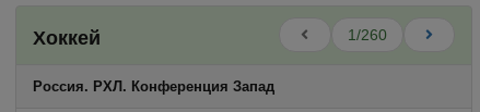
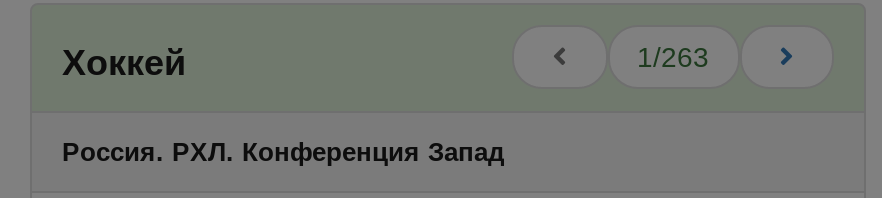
- 1/260
+ 1/263
